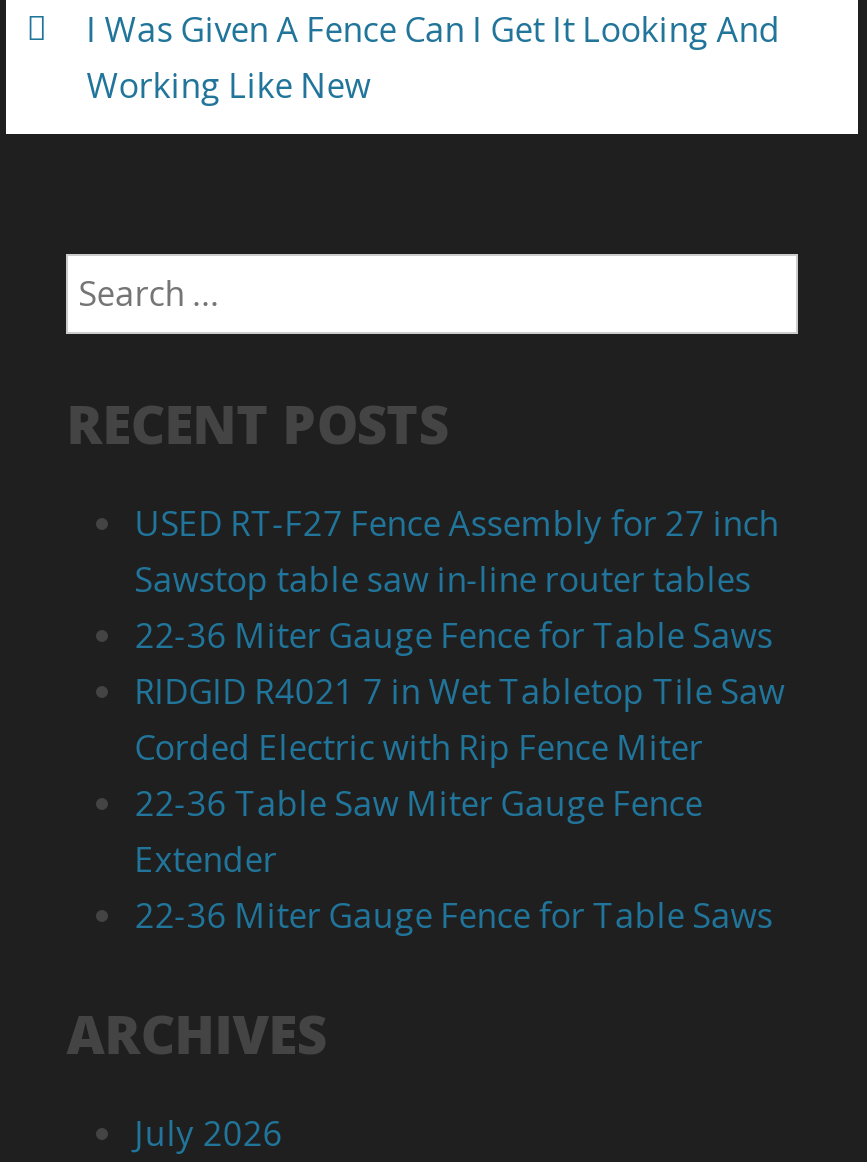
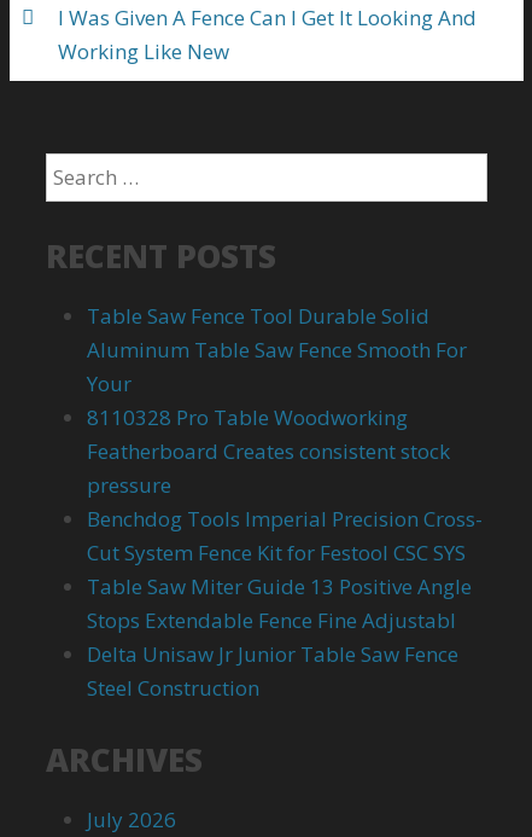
- USED RT-F27 Fence Assembly for 27 inch
- Sawstop table saw in-line router tables
- 22-36 Miter Gauge Fence for Table Saws
- RIDGID R4021 7 in Wet Tabletop Tile Saw
- Corded Electric with Rip Fence Miter
- 22-36 Table Saw Miter Gauge Fence
- Extender
- 22-36 Miter Gauge Fence for Table Saws
+ Table Saw Fence Tool Durable Solid
+ Aluminum Table Saw Fence Smooth For
+ Your
+ 8110328 Pro Table Woodworking
+ Featherboard Creates consistent stock
+ pressure
+ Benchdog Tools Imperial Precision Cross-
+ Cut System Fence Kit for Festool CSC SYS
+ Table Saw Miter Guide 13 Positive Angle
+ Stops Extendable Fence Fine Adjustabl
+ Delta Unisaw Jr Junior Table Saw Fence
+ Steel Construction
